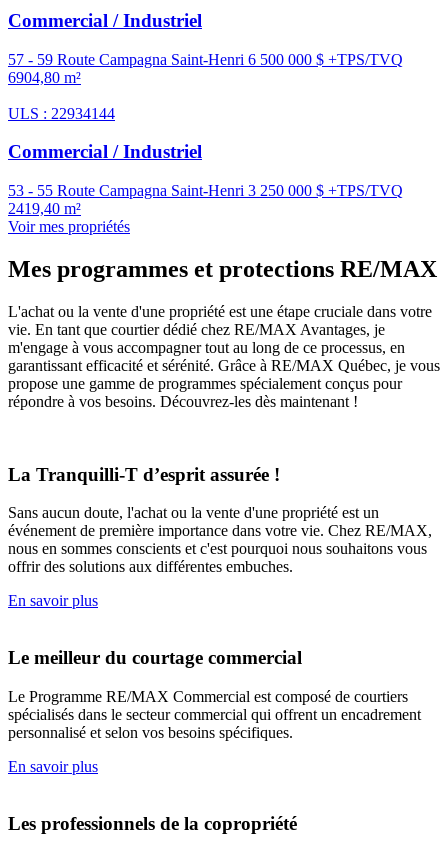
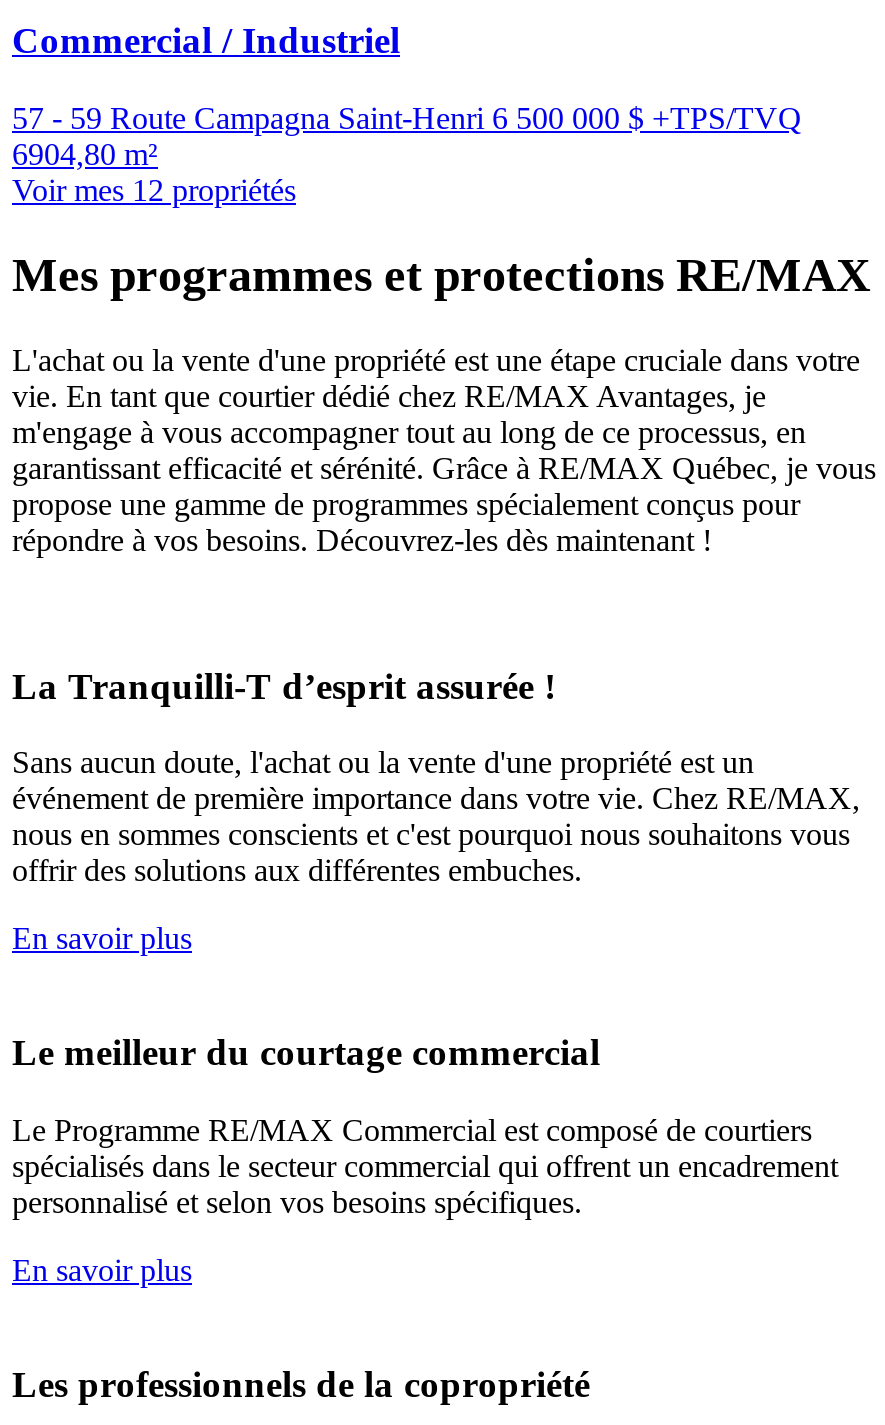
- ULS : 22934144
- Commercial / Industriel
- 53 - 55 Route Campagna Saint-Henri 3 250 000 $ +TPS/TVQ
- 2419,40 m²
- Voir mes propriétés
+ Voir mes 12 propriétés
